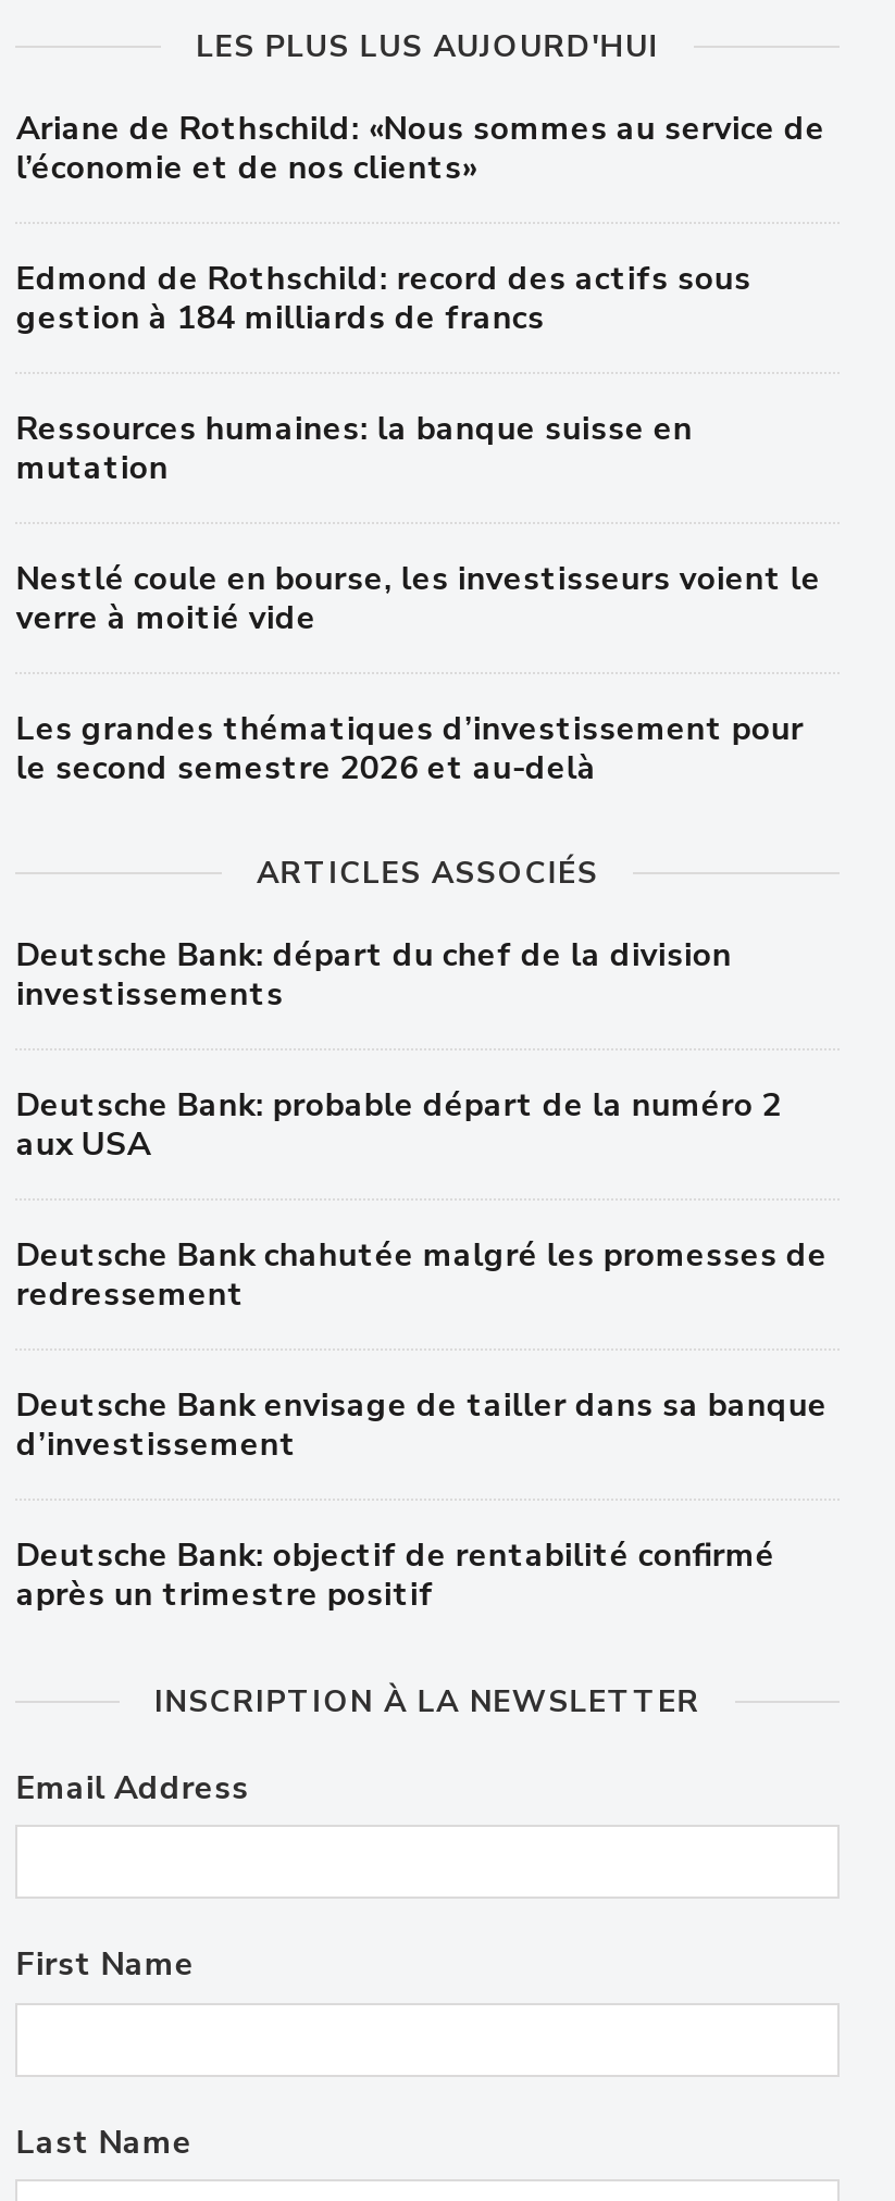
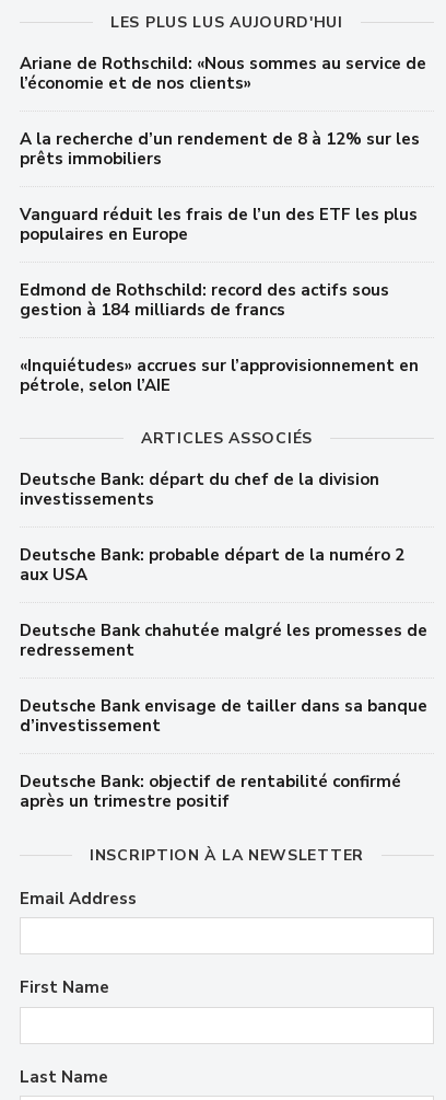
+ A la recherche d’un rendement de 8 à 12% sur les
+ prêts immobiliers
+ Vanguard réduit les frais de l’un des ETF les plus
+ populaires en Europe

moved down: Edmond de Rothschild: record des actifs sous | gestion à 184 milliards de francs

- Ressources humaines: la banque suisse en
- mutation
- Nestlé coule en bourse, les investisseurs voient le
- verre à moitié vide
- Les grandes thématiques d’investissement pour
- le second semestre 2026 et au-delà
+ «Inquiétudes» accrues sur l’approvisionnement en
+ pétrole, selon l’AIE
